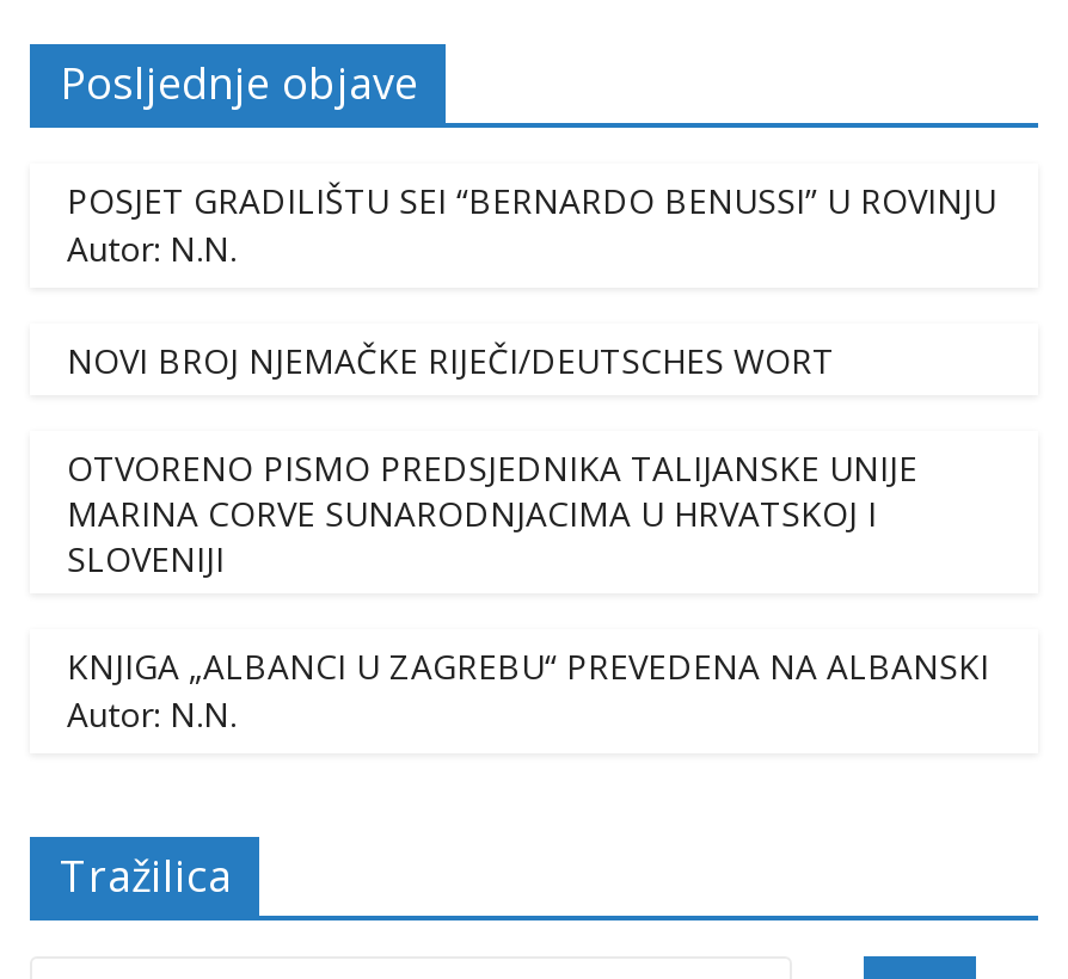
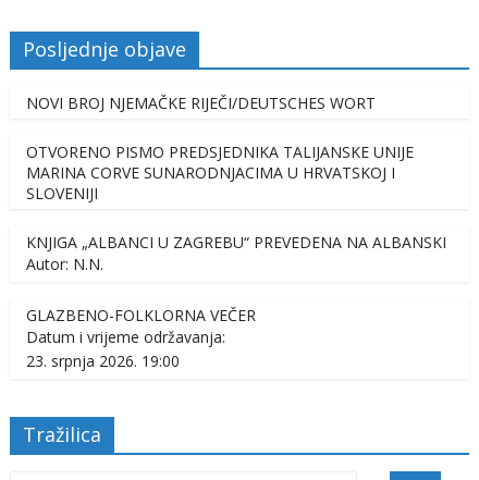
- POSJET GRADILIŠTU SEI “BERNARDO BENUSSI” U ROVINJU
- Autor: N.N.

moved up: NOVI BROJ NJEMAČKE RIJEČI/DEUTSCHES WORT | OTVORENO PISMO PREDSJEDNIKA TALIJANSKE UNIJE | MARINA CORVE SUNARODNJACIMA U HRVATSKOJ I | SLOVENIJI | KNJIGA „ALBANCI U ZAGREBU“ PREVEDENA NA ALBANSKI | Autor: N.N.

+ GLAZBENO-FOLKLORNA VEČER
+ Datum i vrijeme održavanja:
+ 23. srpnja 2026. 19:00
